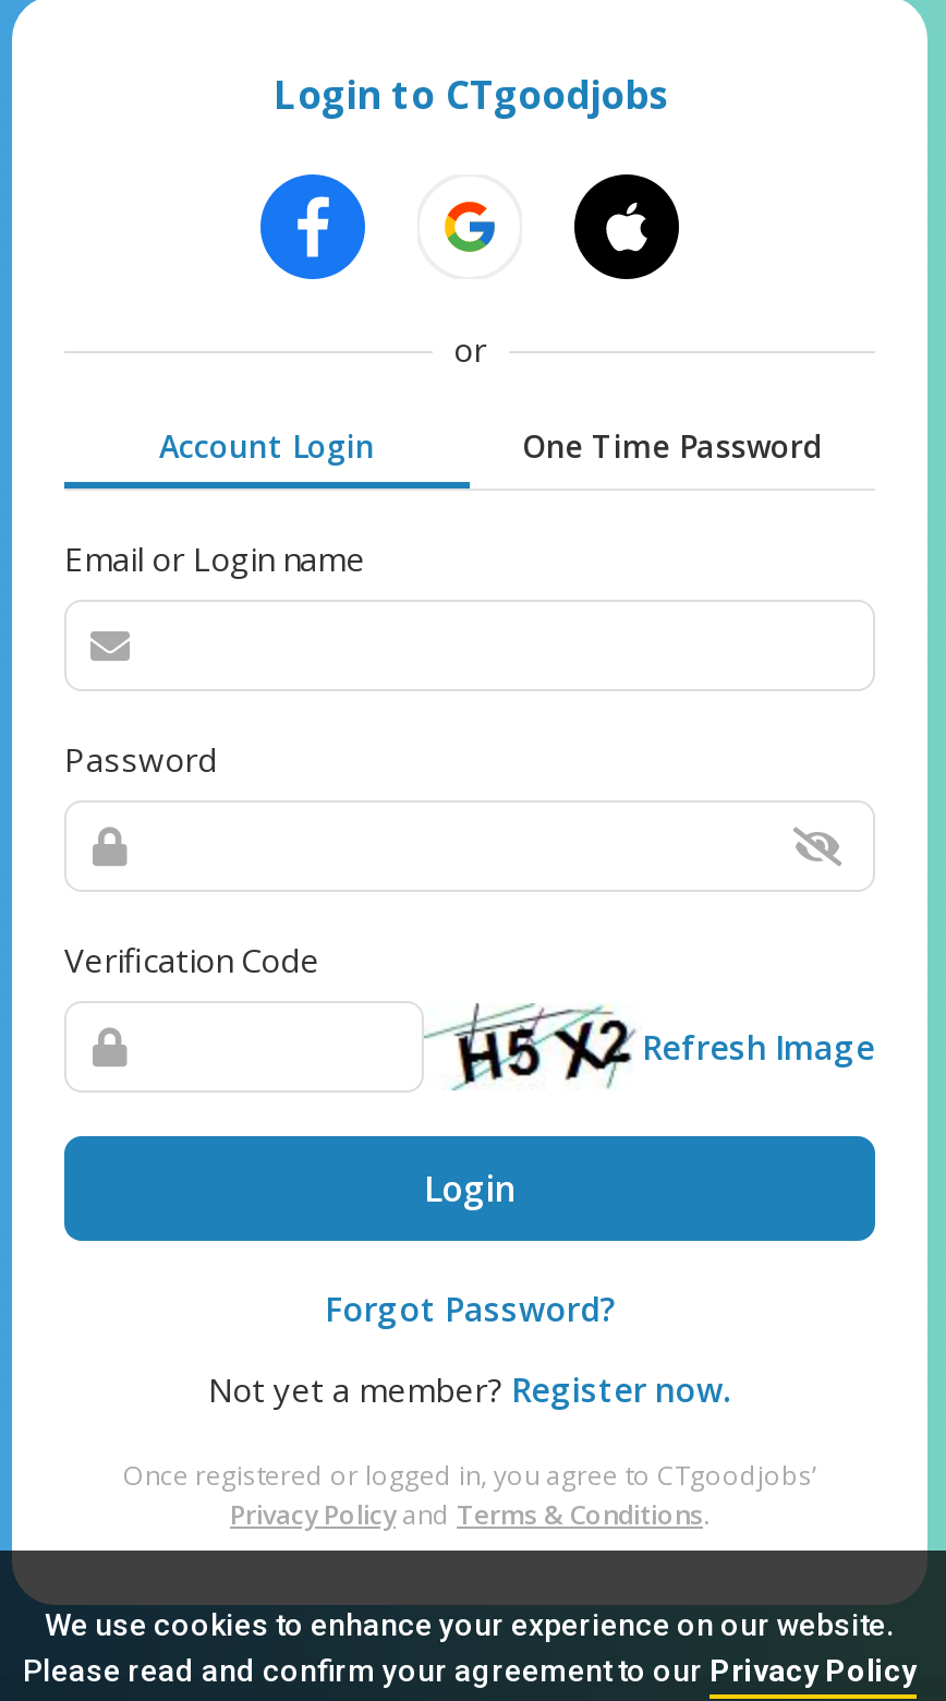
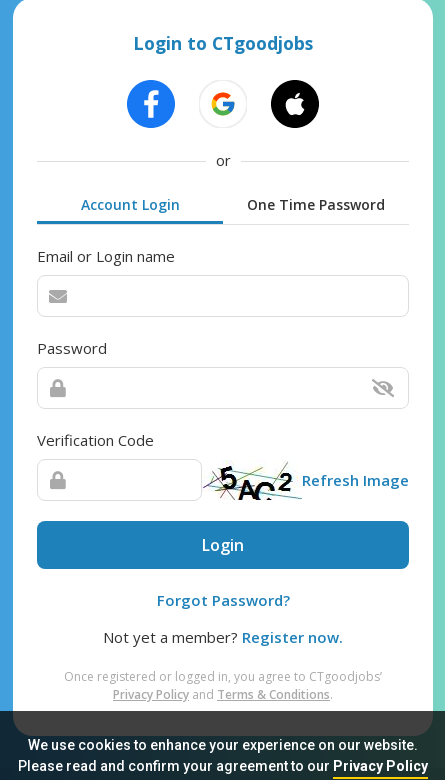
- [image]
+ [image]
